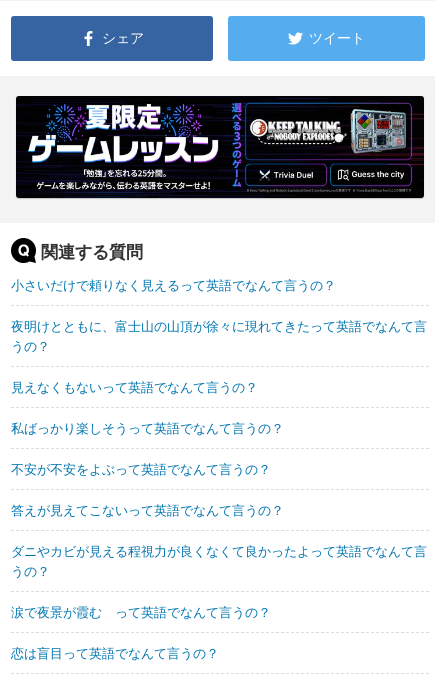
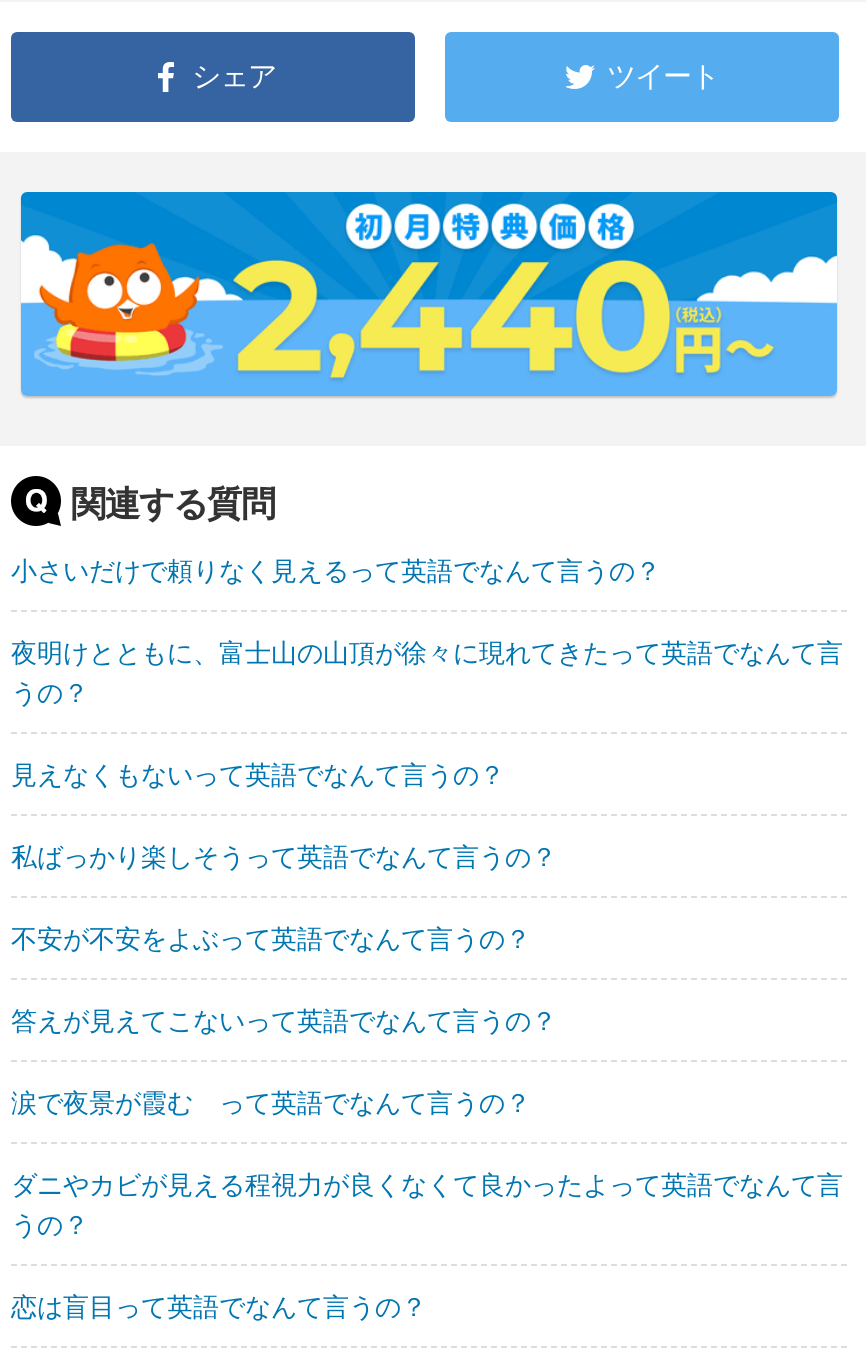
- [image]
+ [image]

moved down: ダニやカビが見える程視力が良くなくて良かったよって英語でなんて言 | うの？

moved up: 涙で夜景が霞む って英語でなんて言うの？
